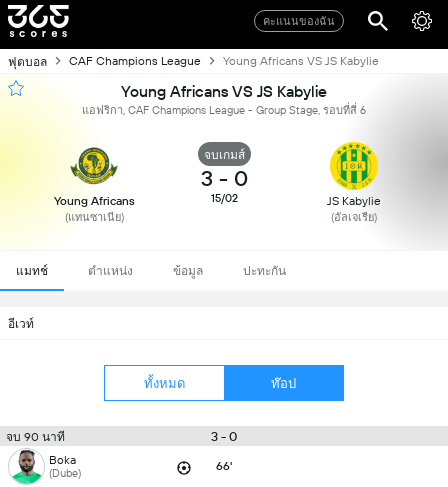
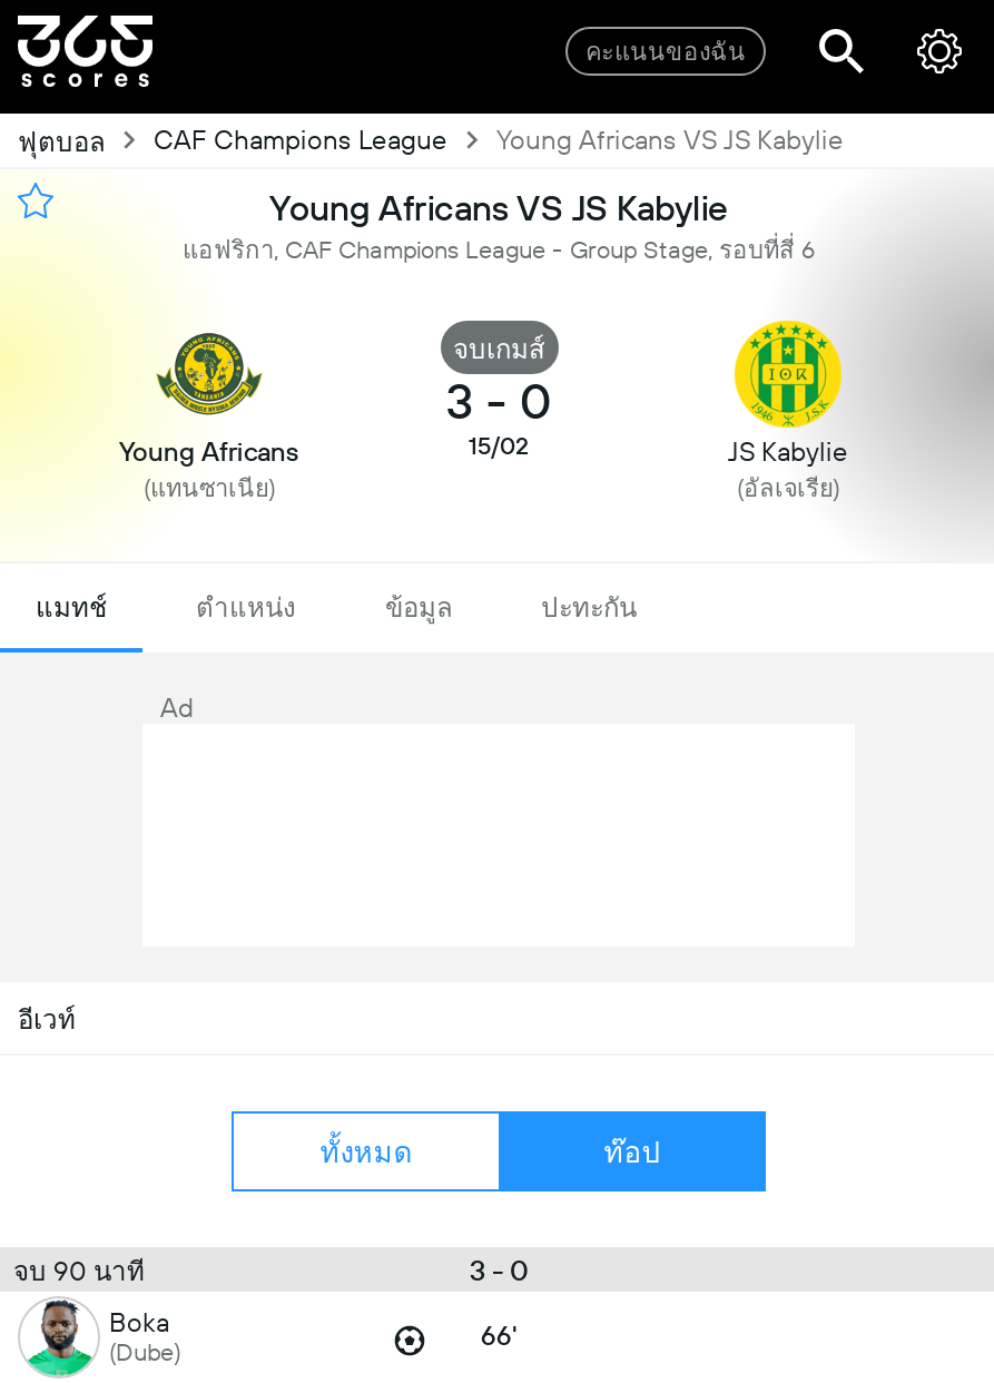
+ Ad
